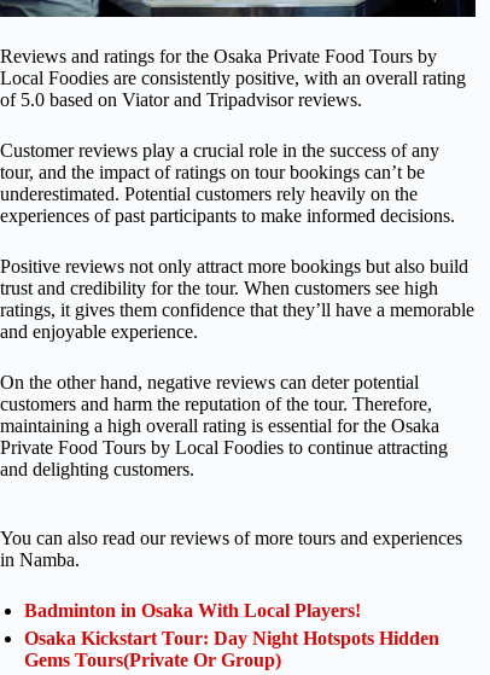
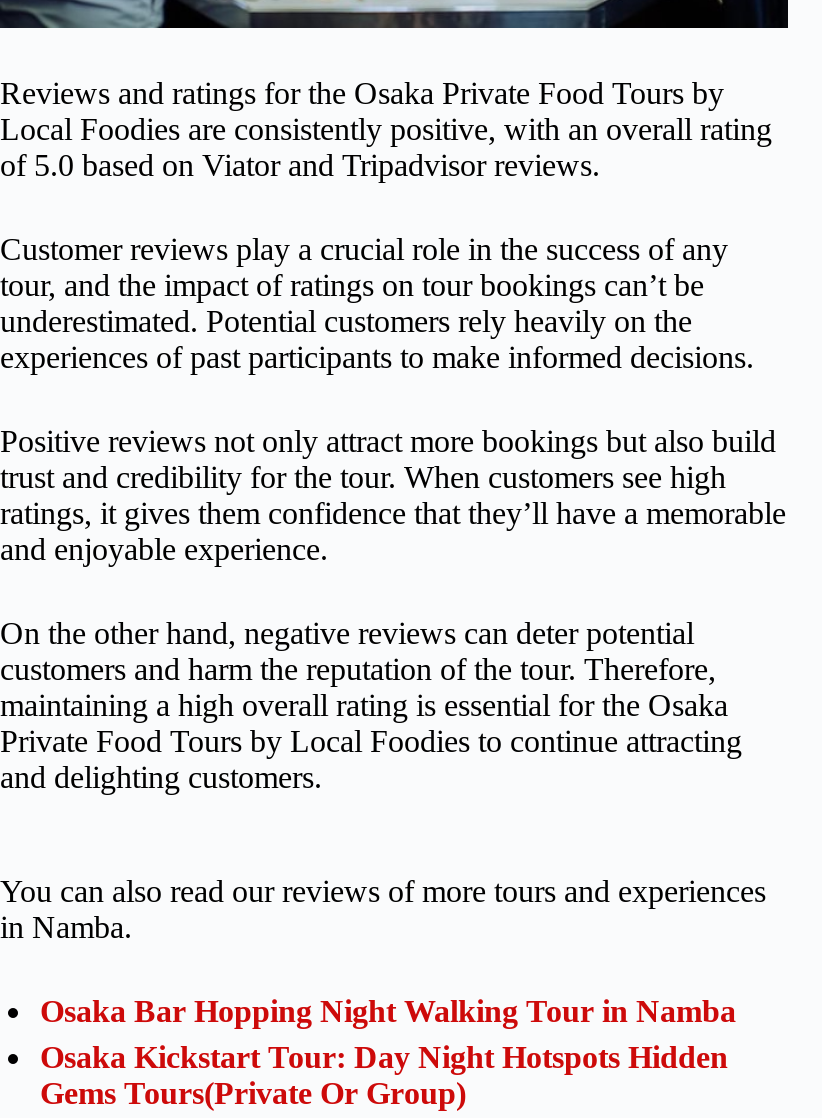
- Badminton in Osaka With Local Players!
+ Osaka Bar Hopping Night Walking Tour in Namba
